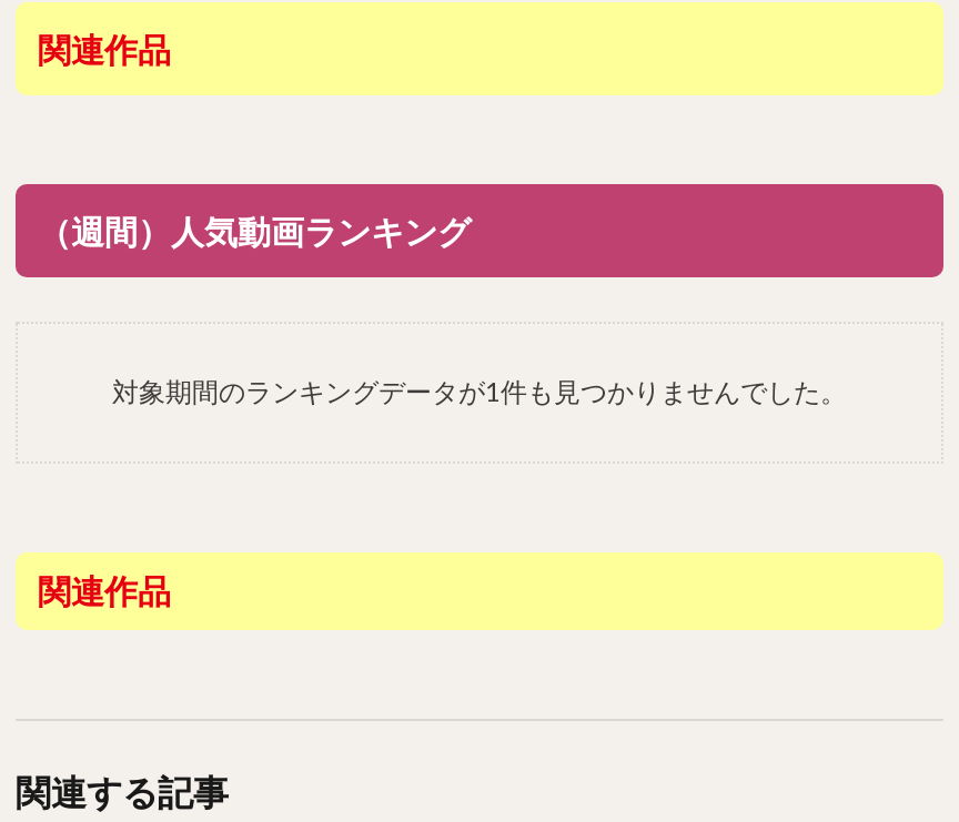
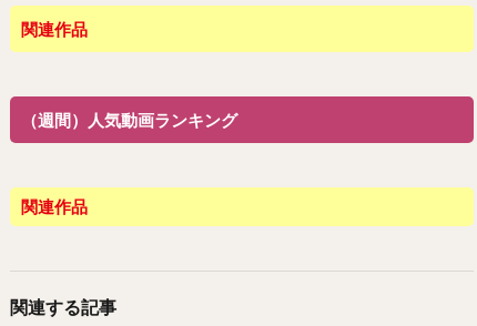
- 対象期間のランキングデータが1件も見つかりませんでした。
